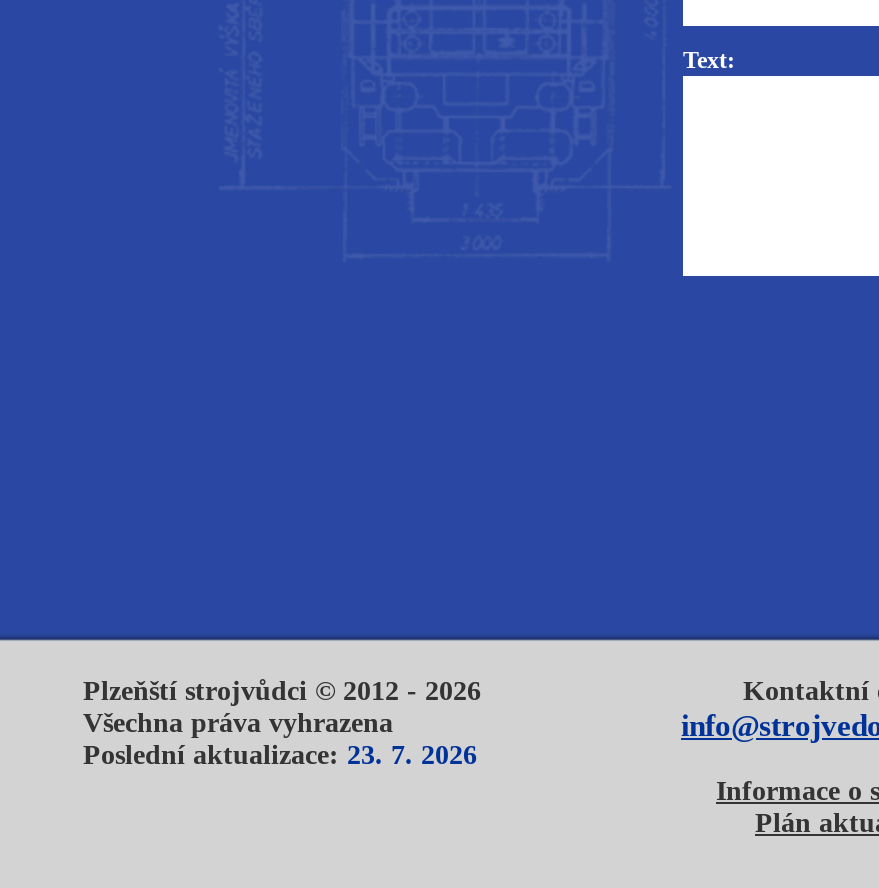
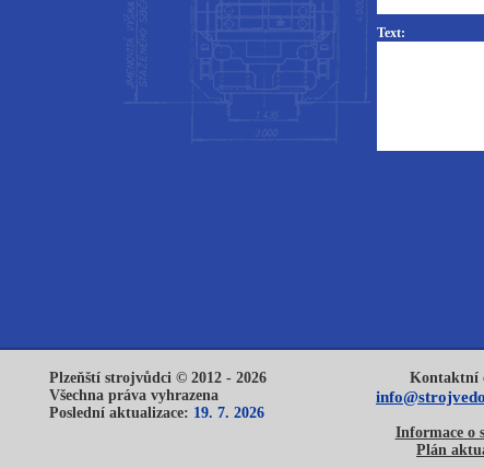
- Poslední aktualizace: 23. 7. 2026
+ Poslední aktualizace: 19. 7. 2026
